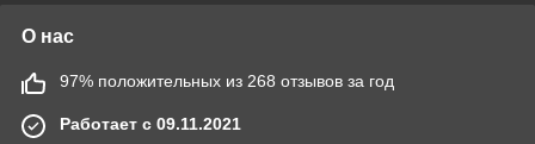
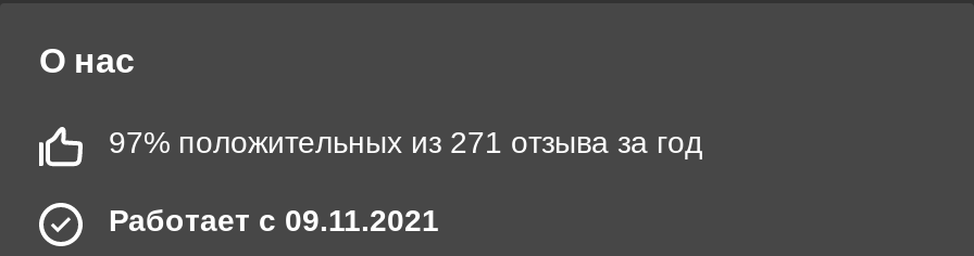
- 97% положительных из 268 отзывов за год
+ 97% положительных из 271 отзыва за год
